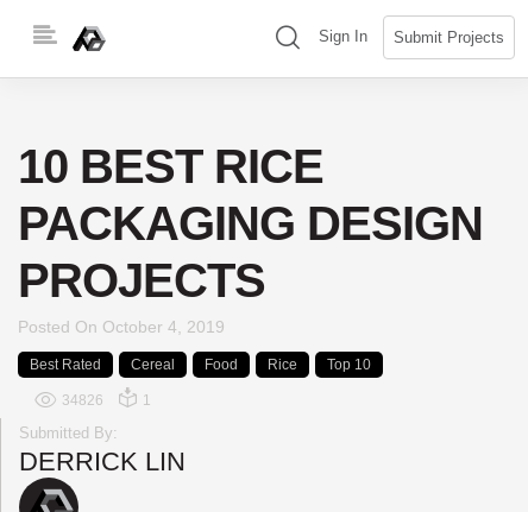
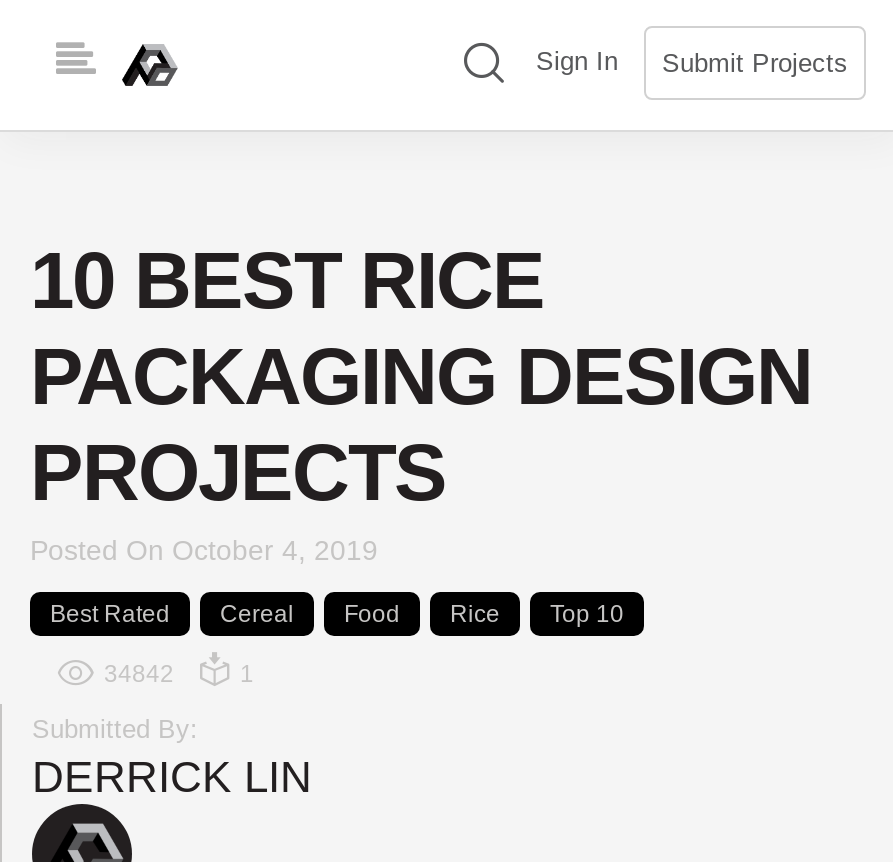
- 34826
+ 34842
